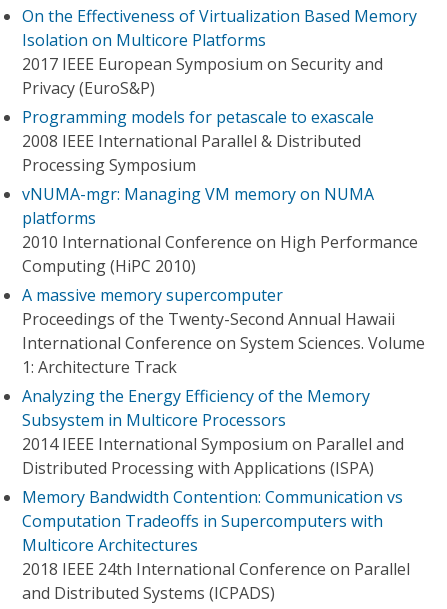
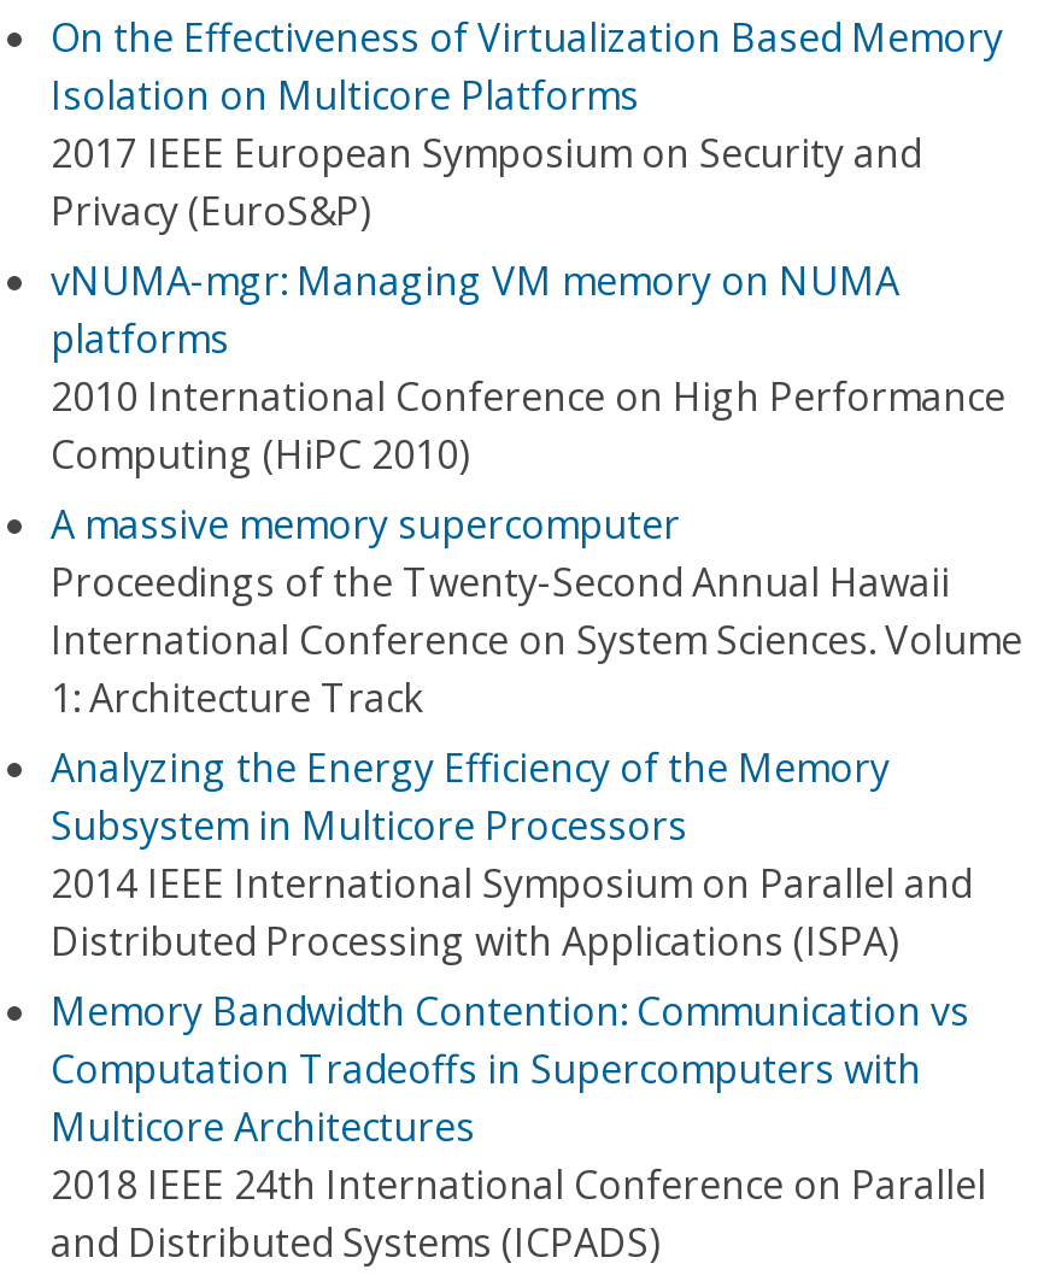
- Programming models for petascale to exascale
- 2008 IEEE International Parallel & Distributed
- Processing Symposium
